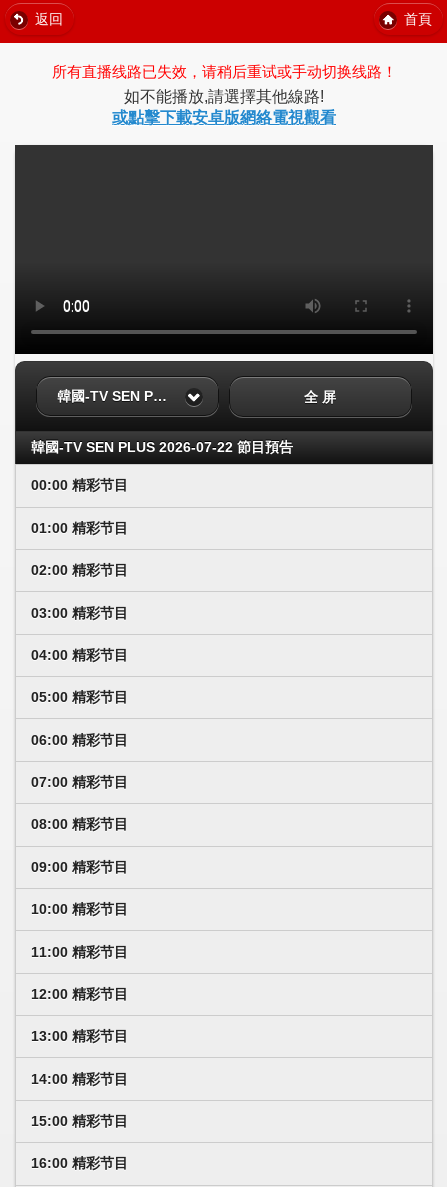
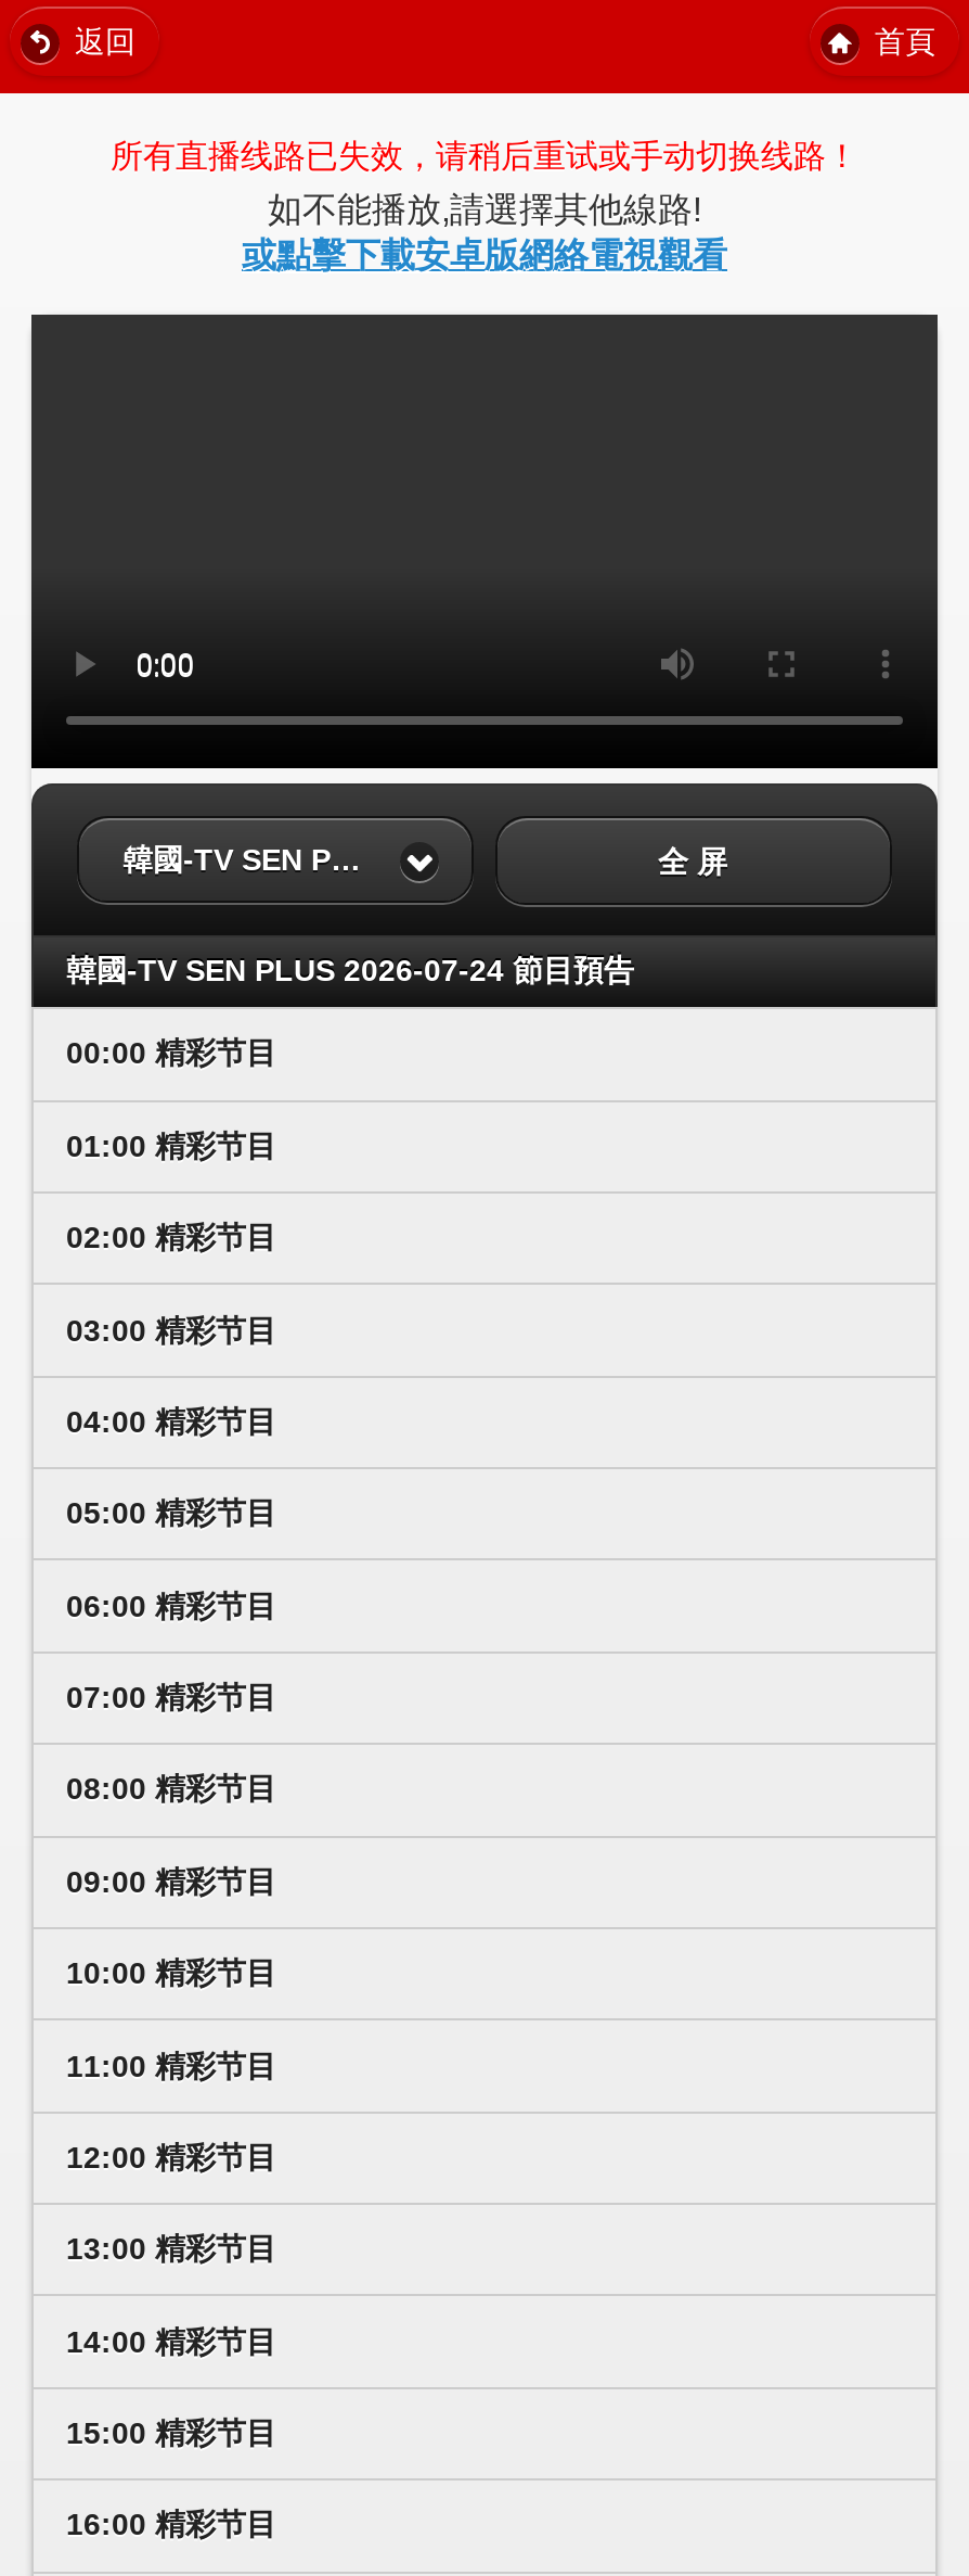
- 韓國-TV SEN PLUS 2026-07-22 節目預告
+ 韓國-TV SEN PLUS 2026-07-24 節目預告
